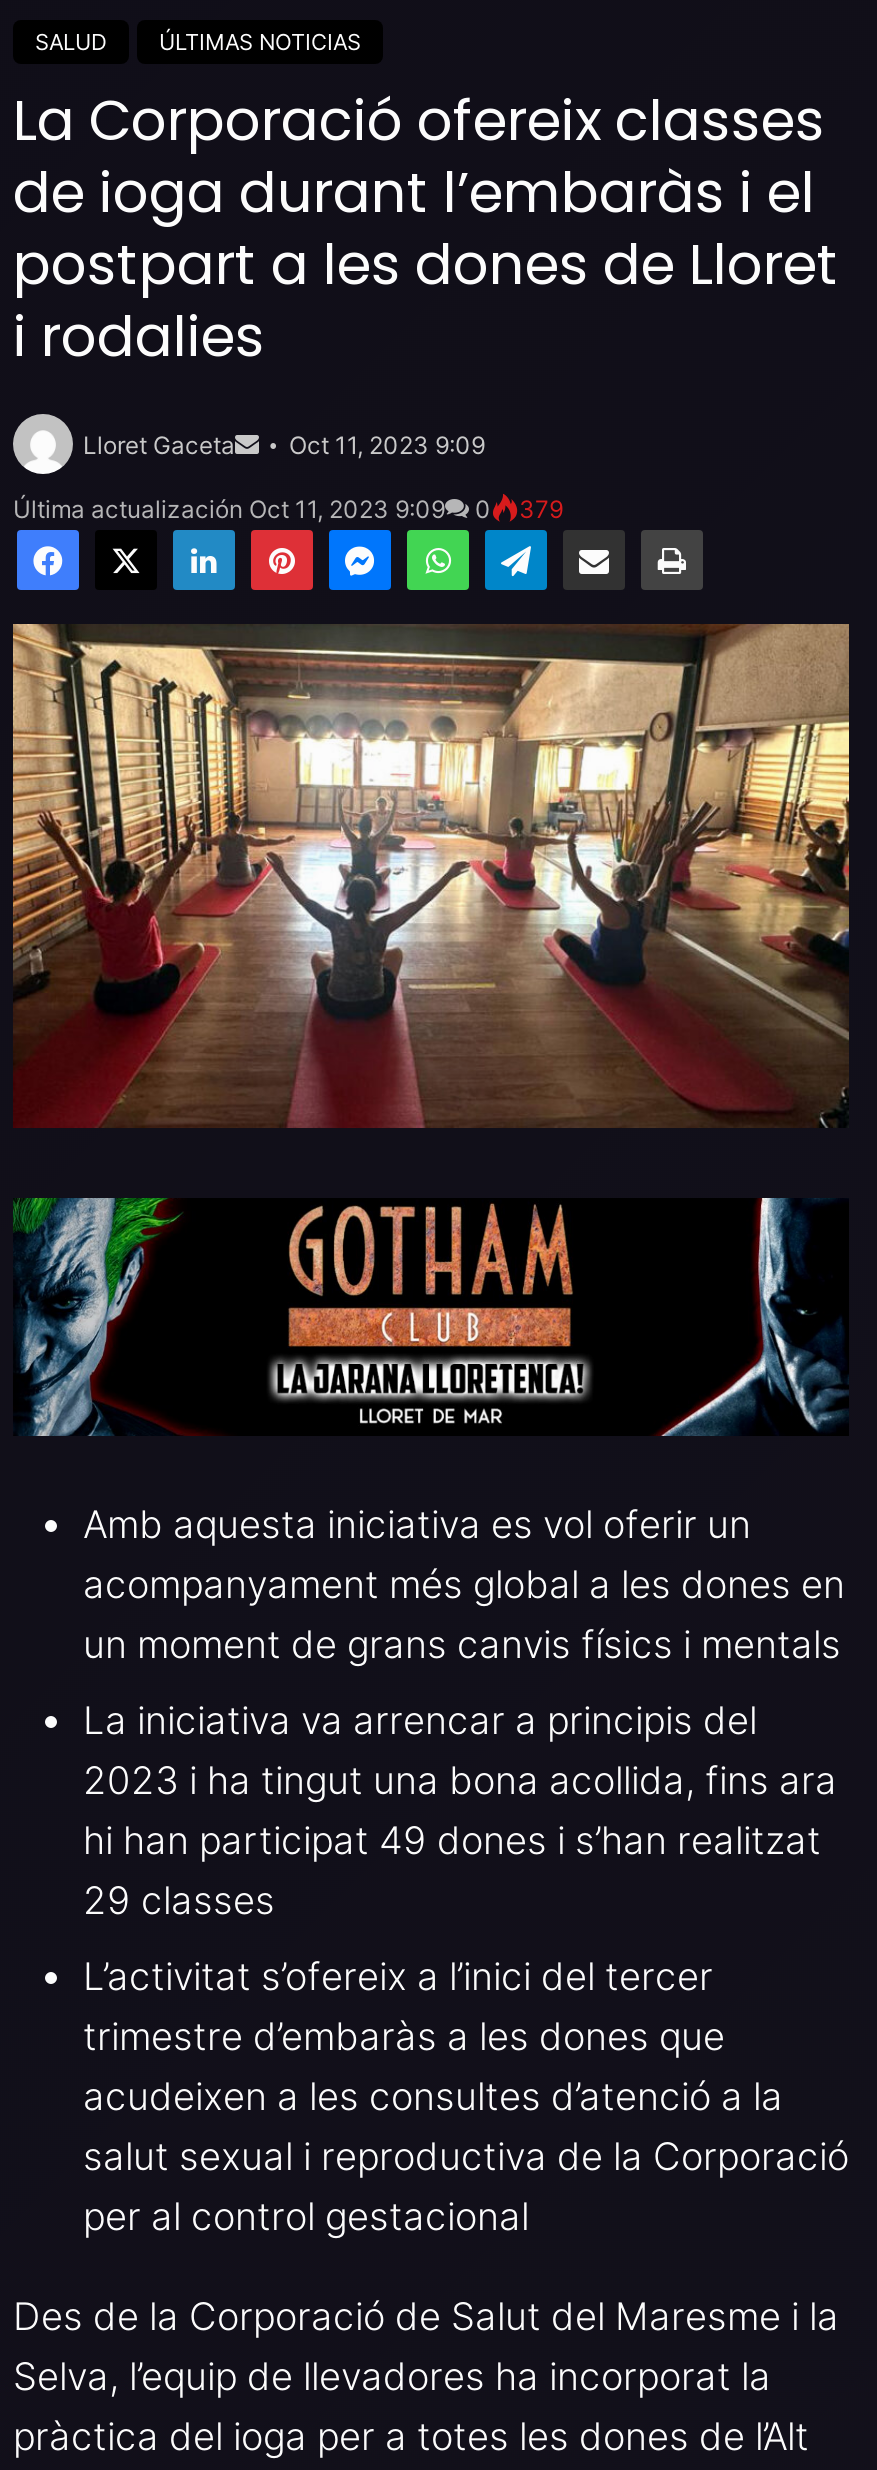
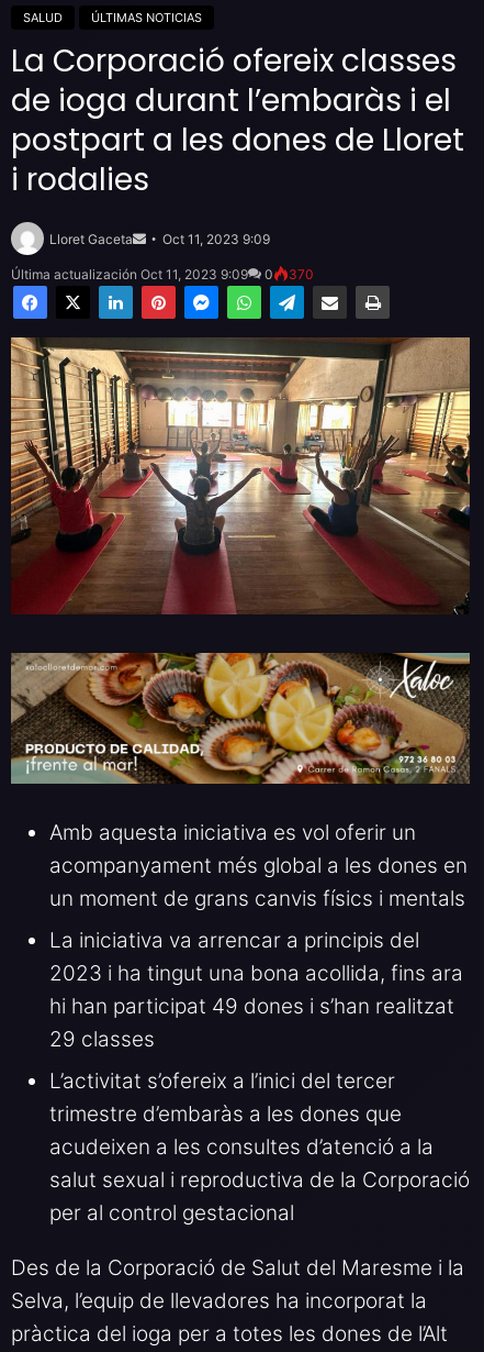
- Última actualización Oct 11, 2023 9:09 0 379
+ Última actualización Oct 11, 2023 9:09 0 370

- [image]
+ [image]
